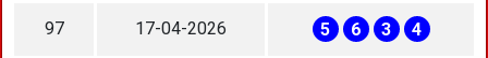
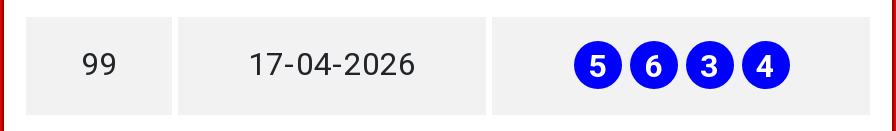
- 97
+ 99
